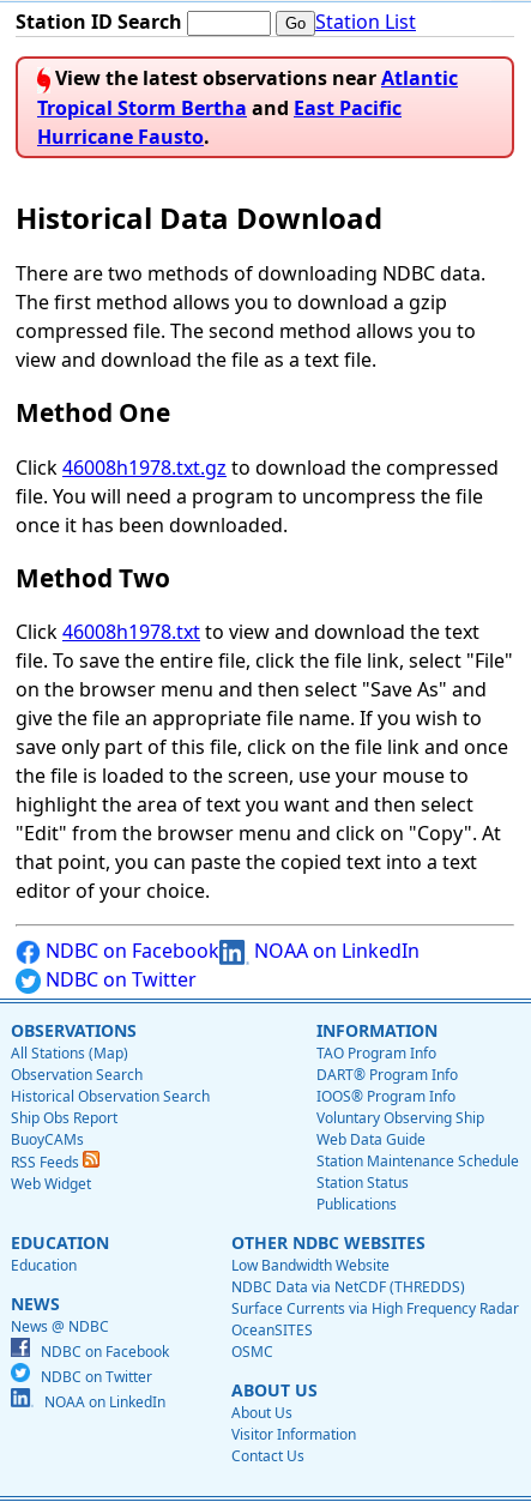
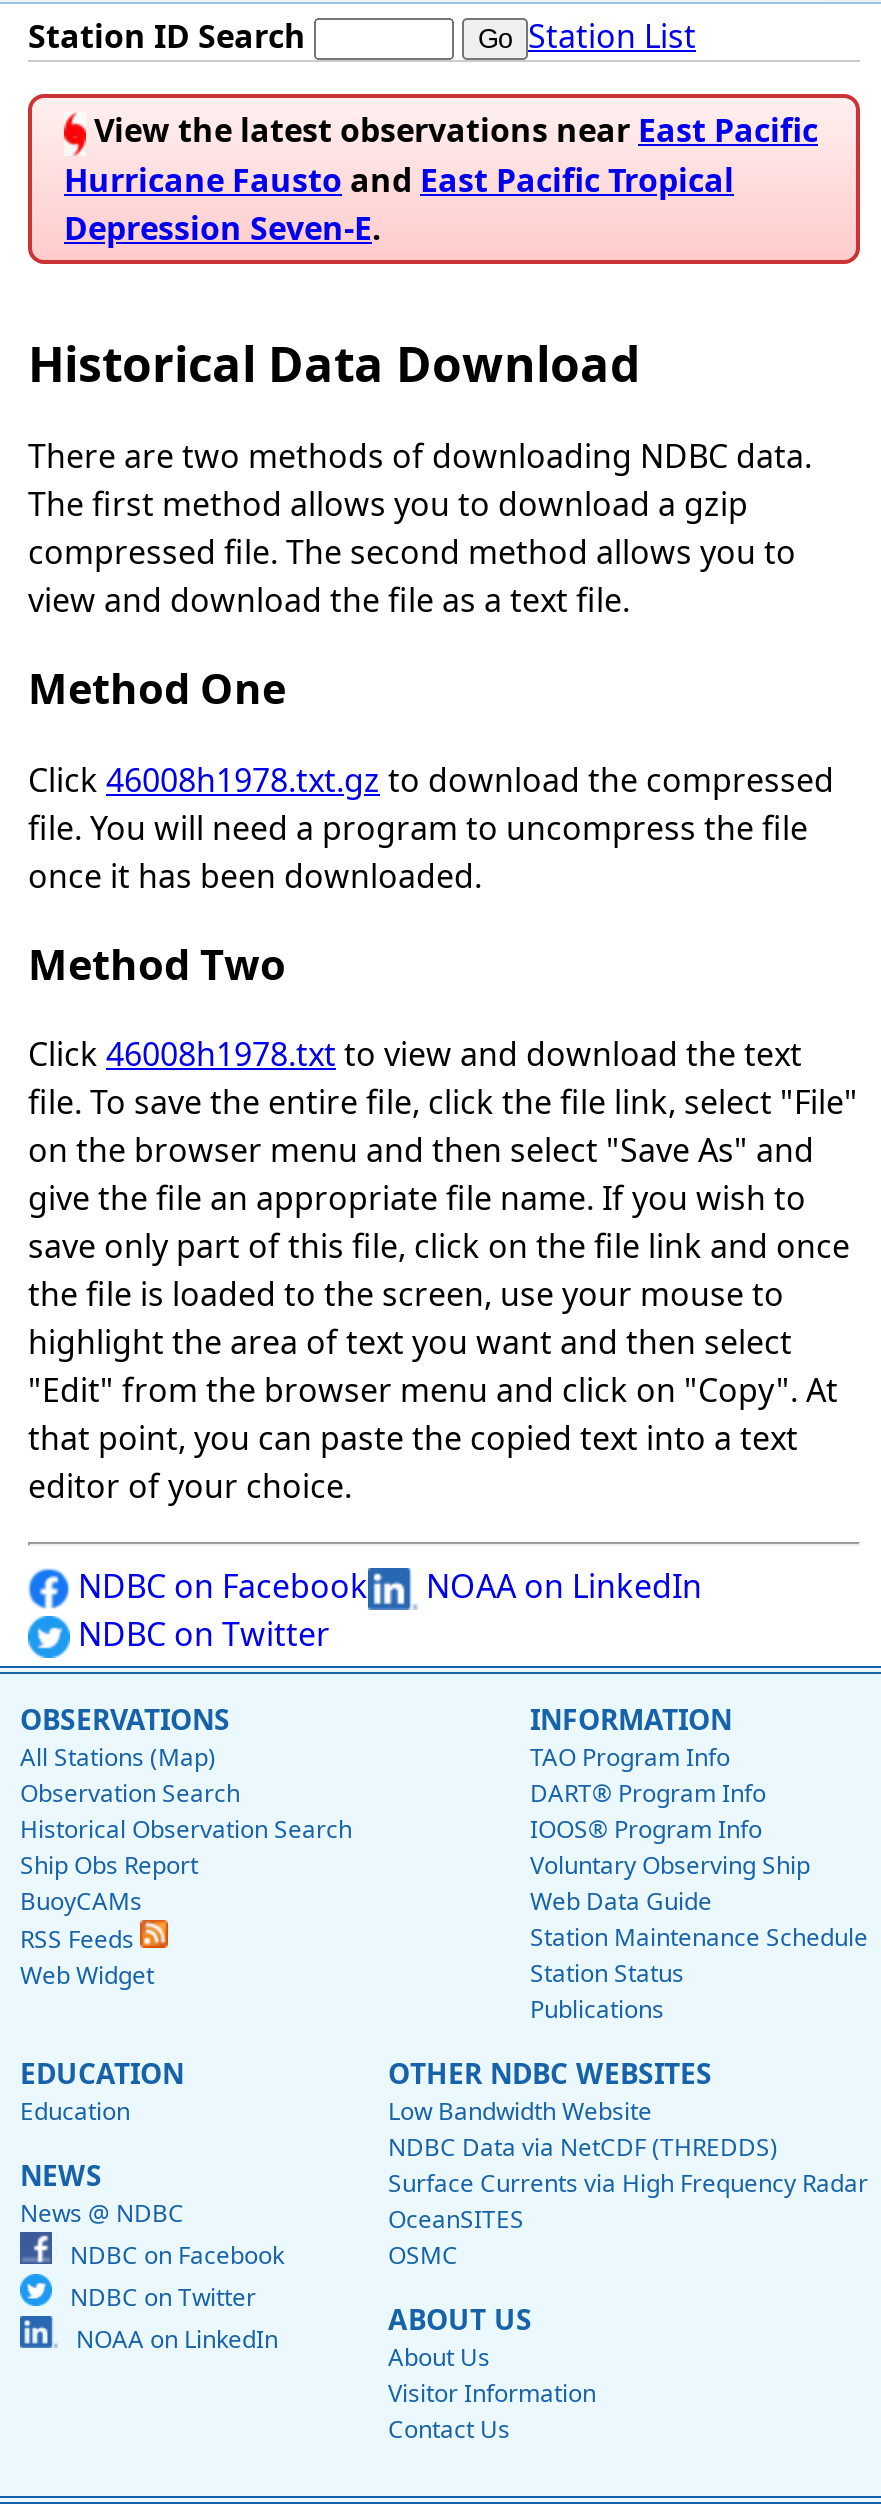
- View the latest observations near Atlantic
- Tropical Storm Bertha and East Pacific
- Hurricane Fausto.
+ View the latest observations near East Pacific
+ Hurricane Fausto and East Pacific Tropical
+ Depression Seven-E.
